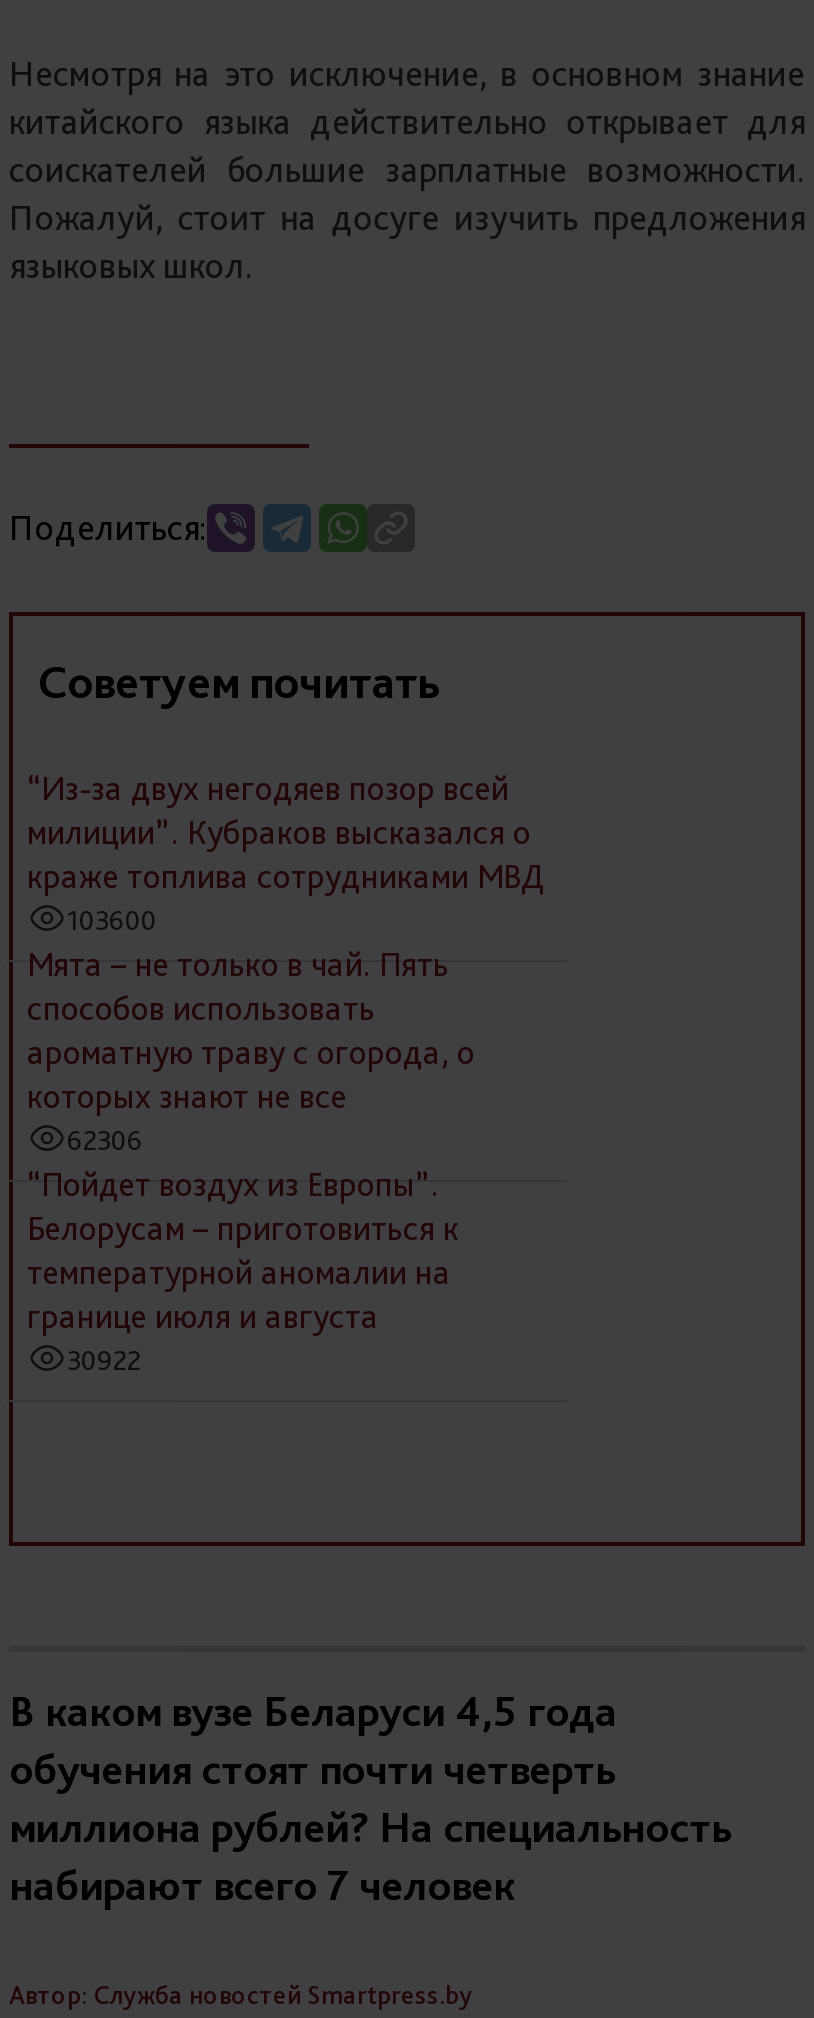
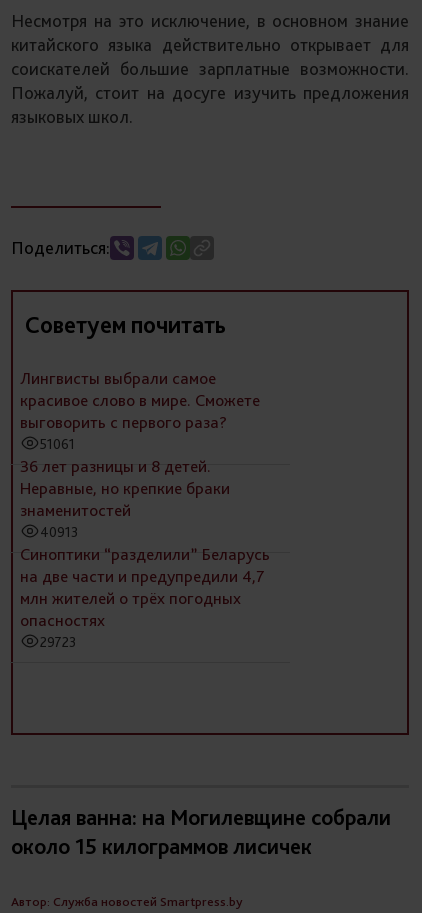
- “Из-за двух негодяев позор всей
- милиции”. Кубраков высказался о
- краже топлива сотрудниками МВД
- 103600
- Мята – не только в чай. Пять
- способов использовать
- ароматную траву с огорода, о
- которых знают не все
- 62306
- “Пойдет воздух из Европы”.
- Белорусам – приготовиться к
- температурной аномалии на
- границе июля и августа
- 30922
+ Лингвисты выбрали самое
+ красивое слово в мире. Сможете
+ выговорить с первого раза?
+ 51061
+ 36 лет разницы и 8 детей.
+ Неравные, но крепкие браки
+ знаменитостей
+ 40913
+ Синоптики “разделили” Беларусь
+ на две части и предупредили 4,7
+ млн жителей о трёх погодных
+ опасностях
+ 29723

- В каком вузе Беларуси 4,5 года
- обучения стоят почти четверть
- миллиона рублей? На специальность
- набирают всего 7 человек
+ Целая ванна: на Могилевщине собрали
+ около 15 килограммов лисичек
